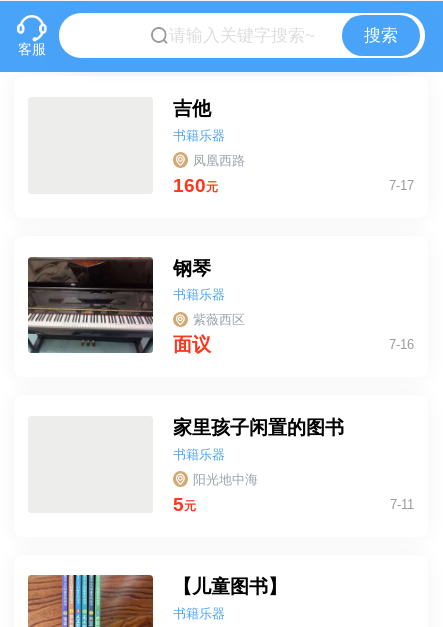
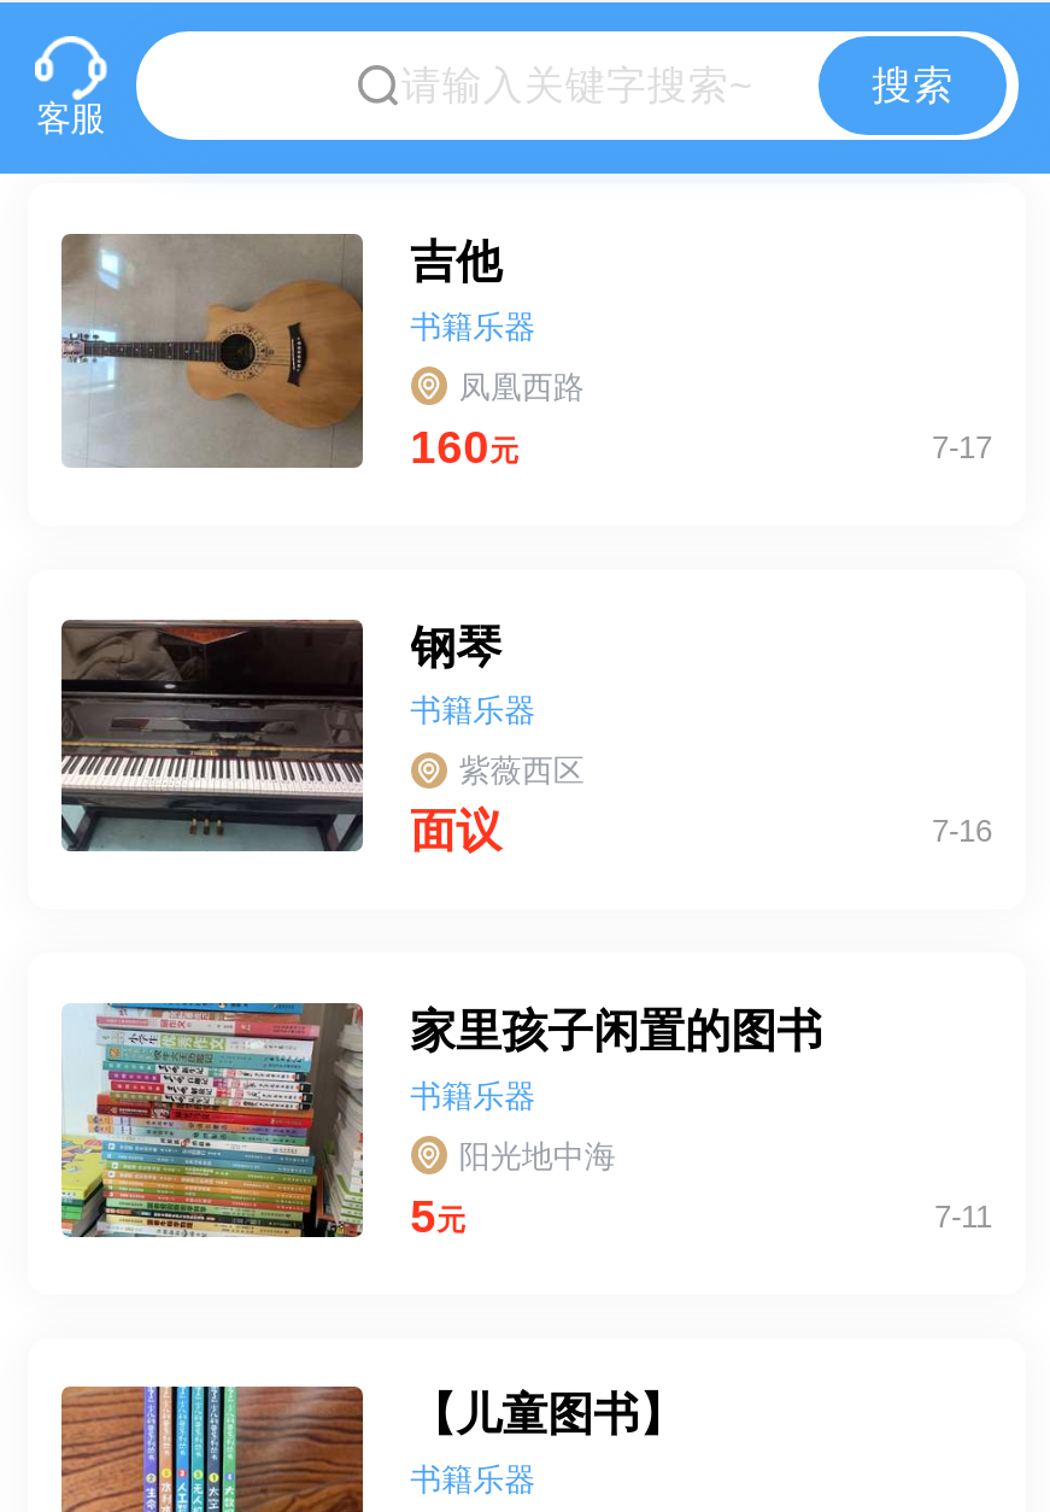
+ [image]

+ [image]
